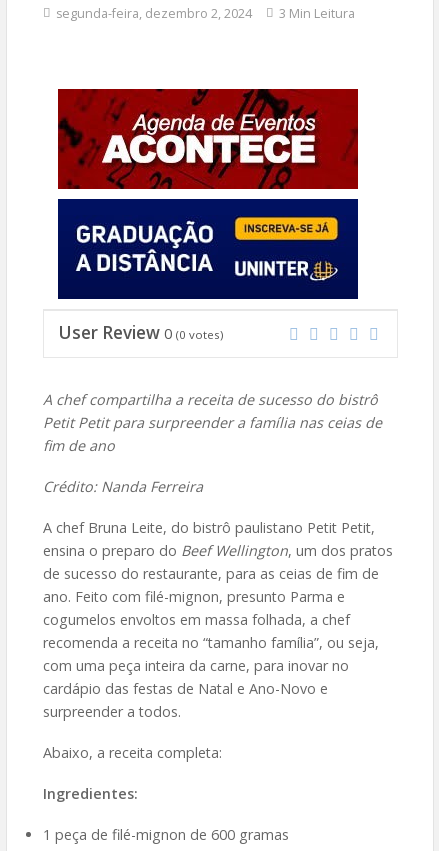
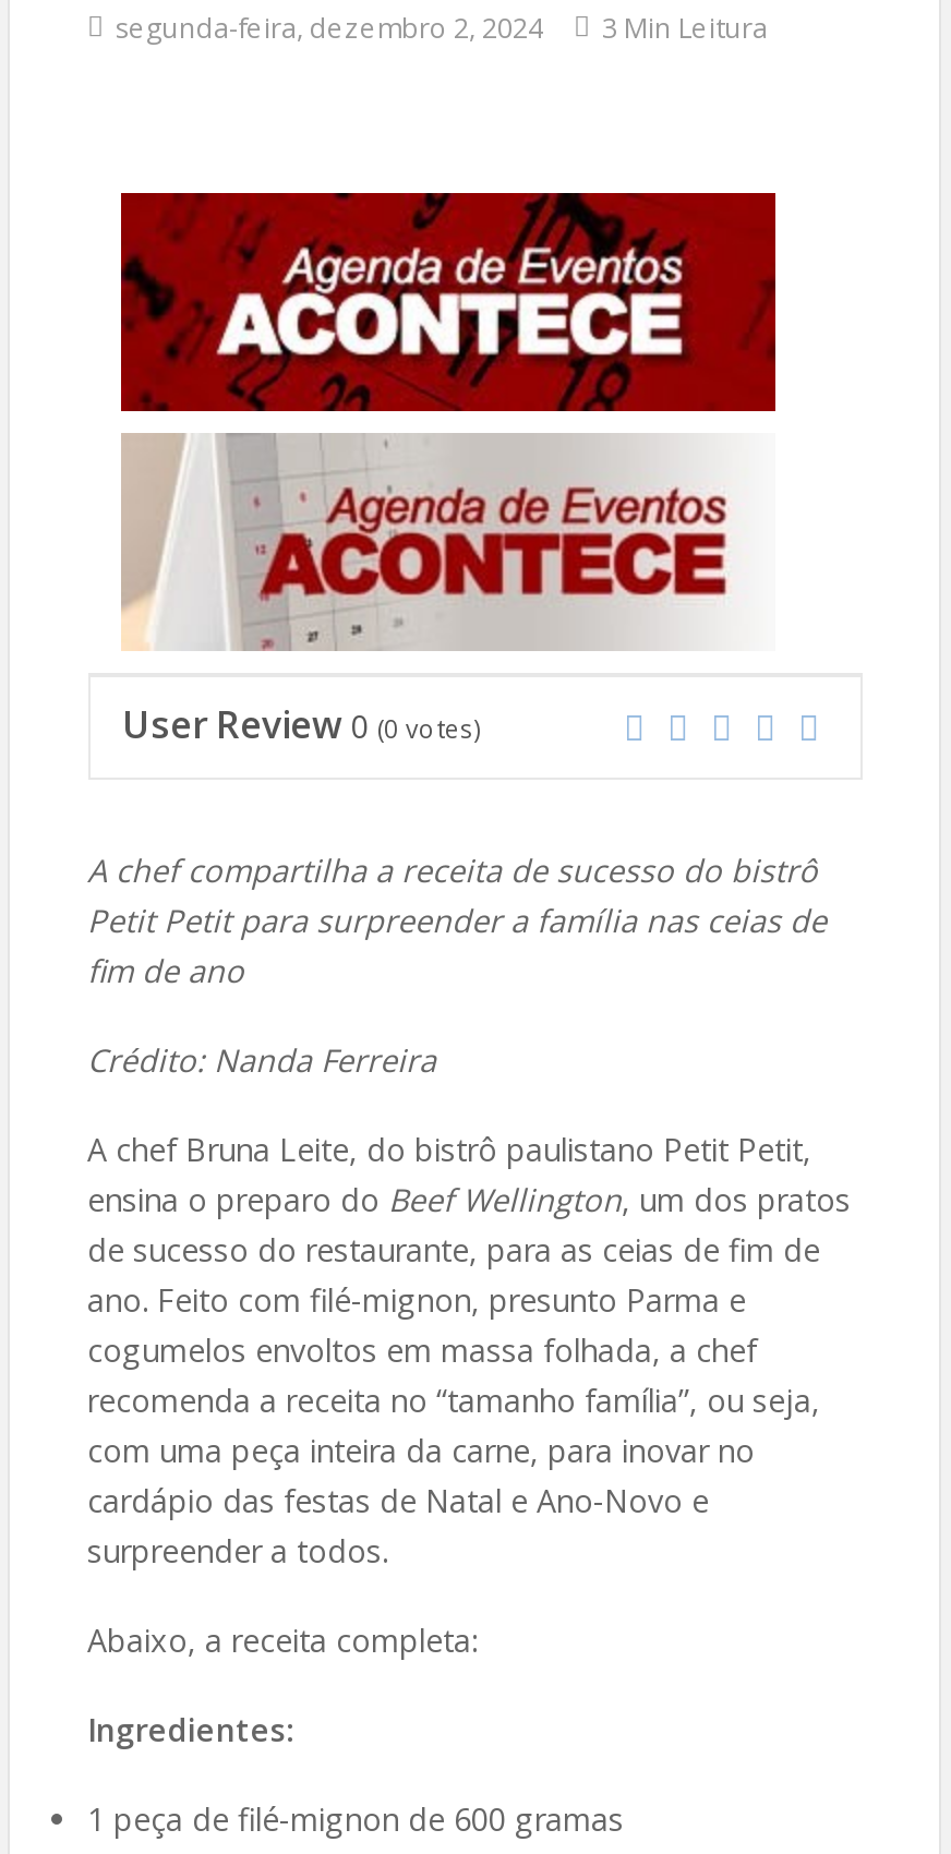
- [image]
+ [image]
